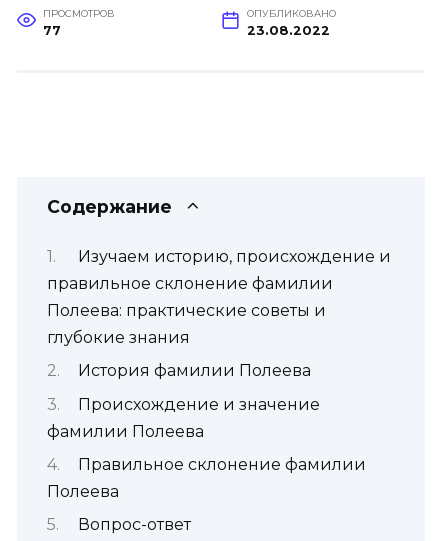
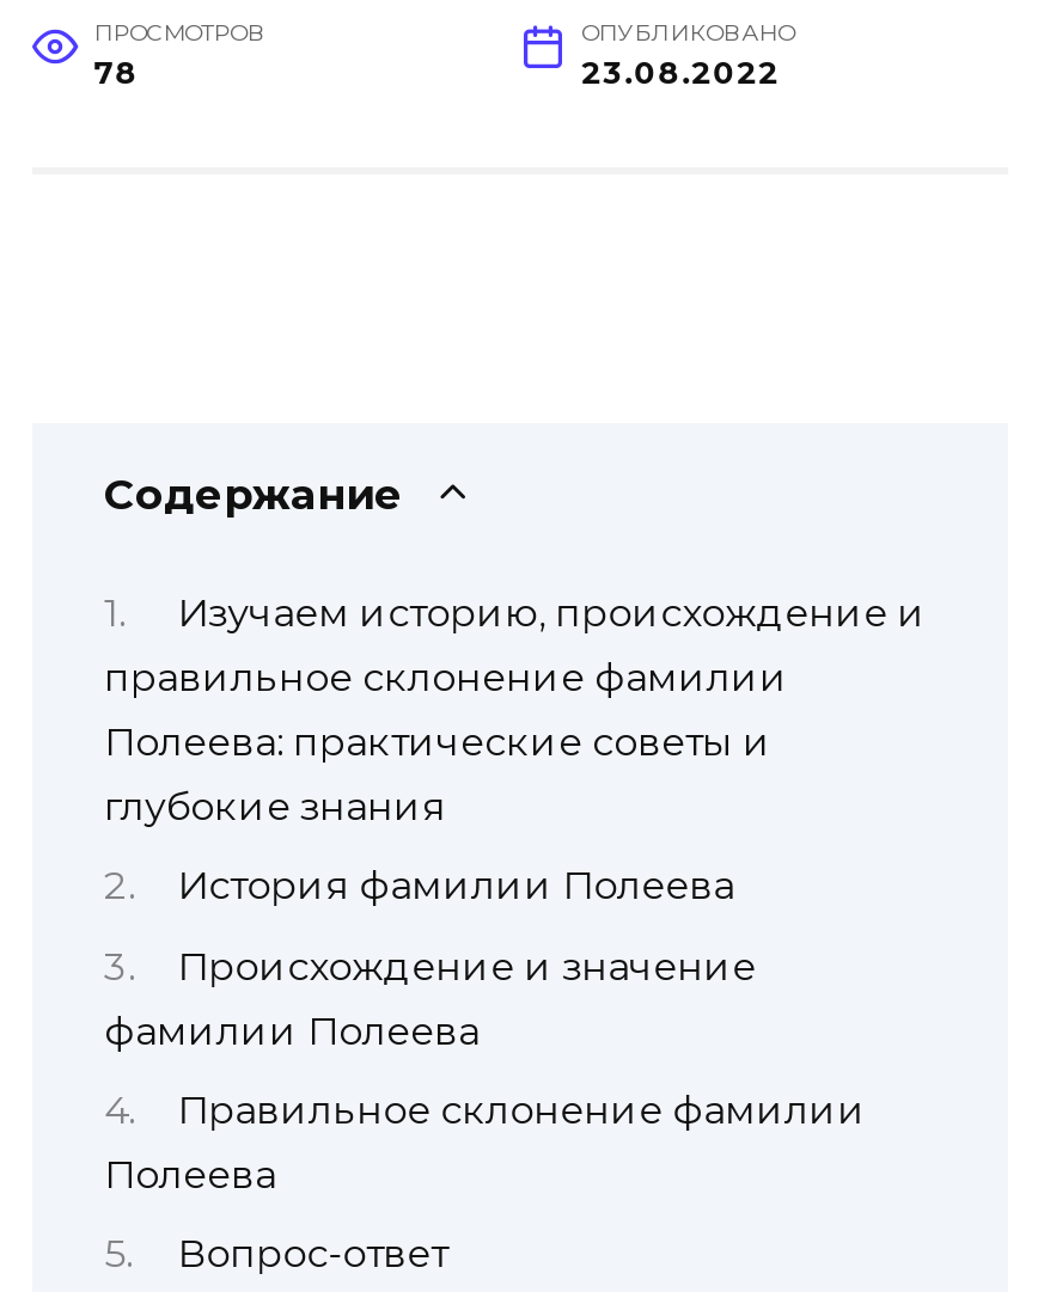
- 77
+ 78
